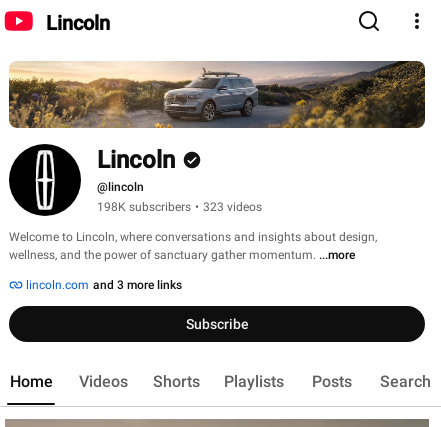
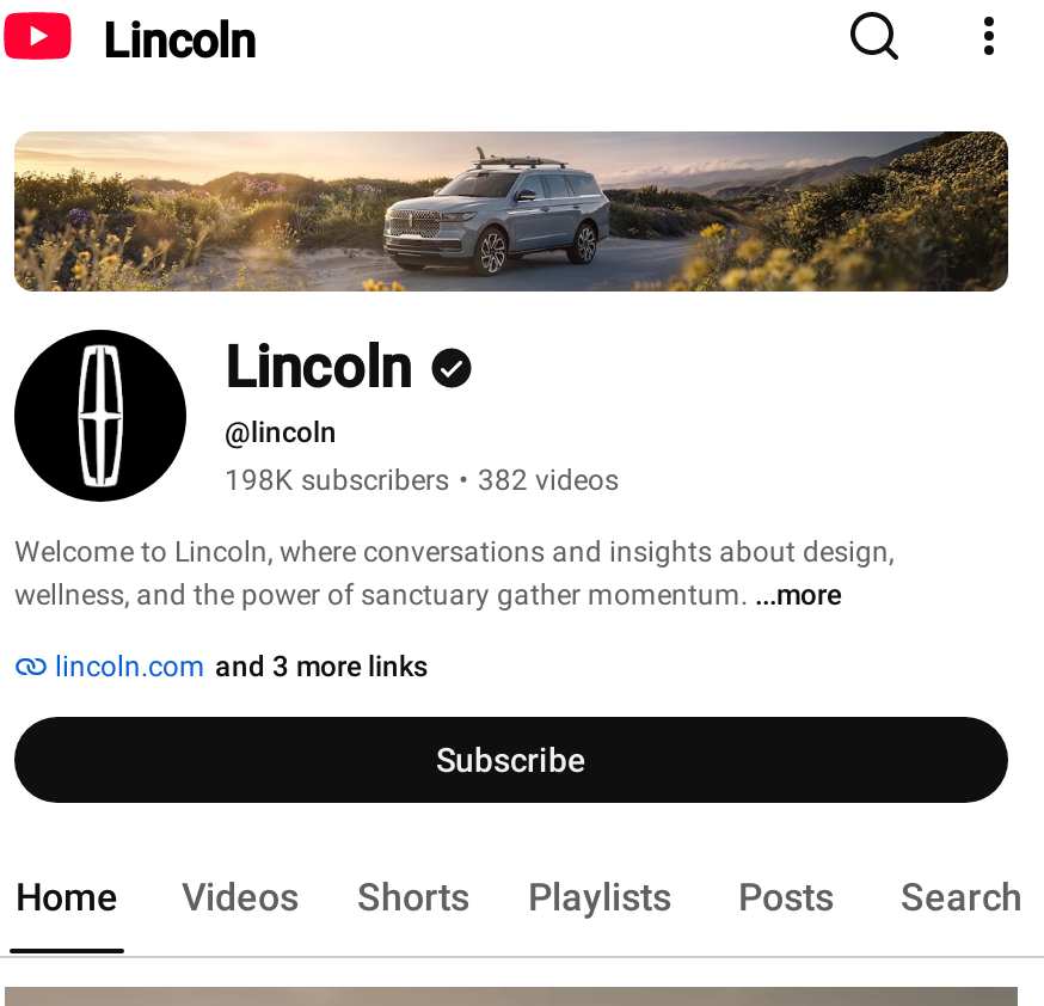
- 198K subscribers • 323 videos
+ 198K subscribers • 382 videos
